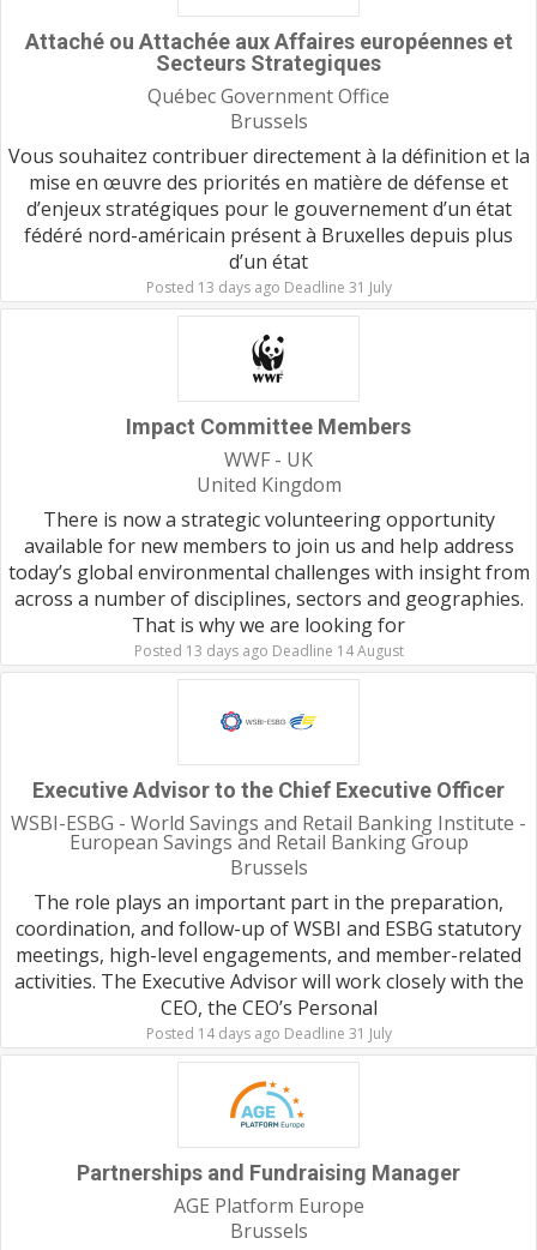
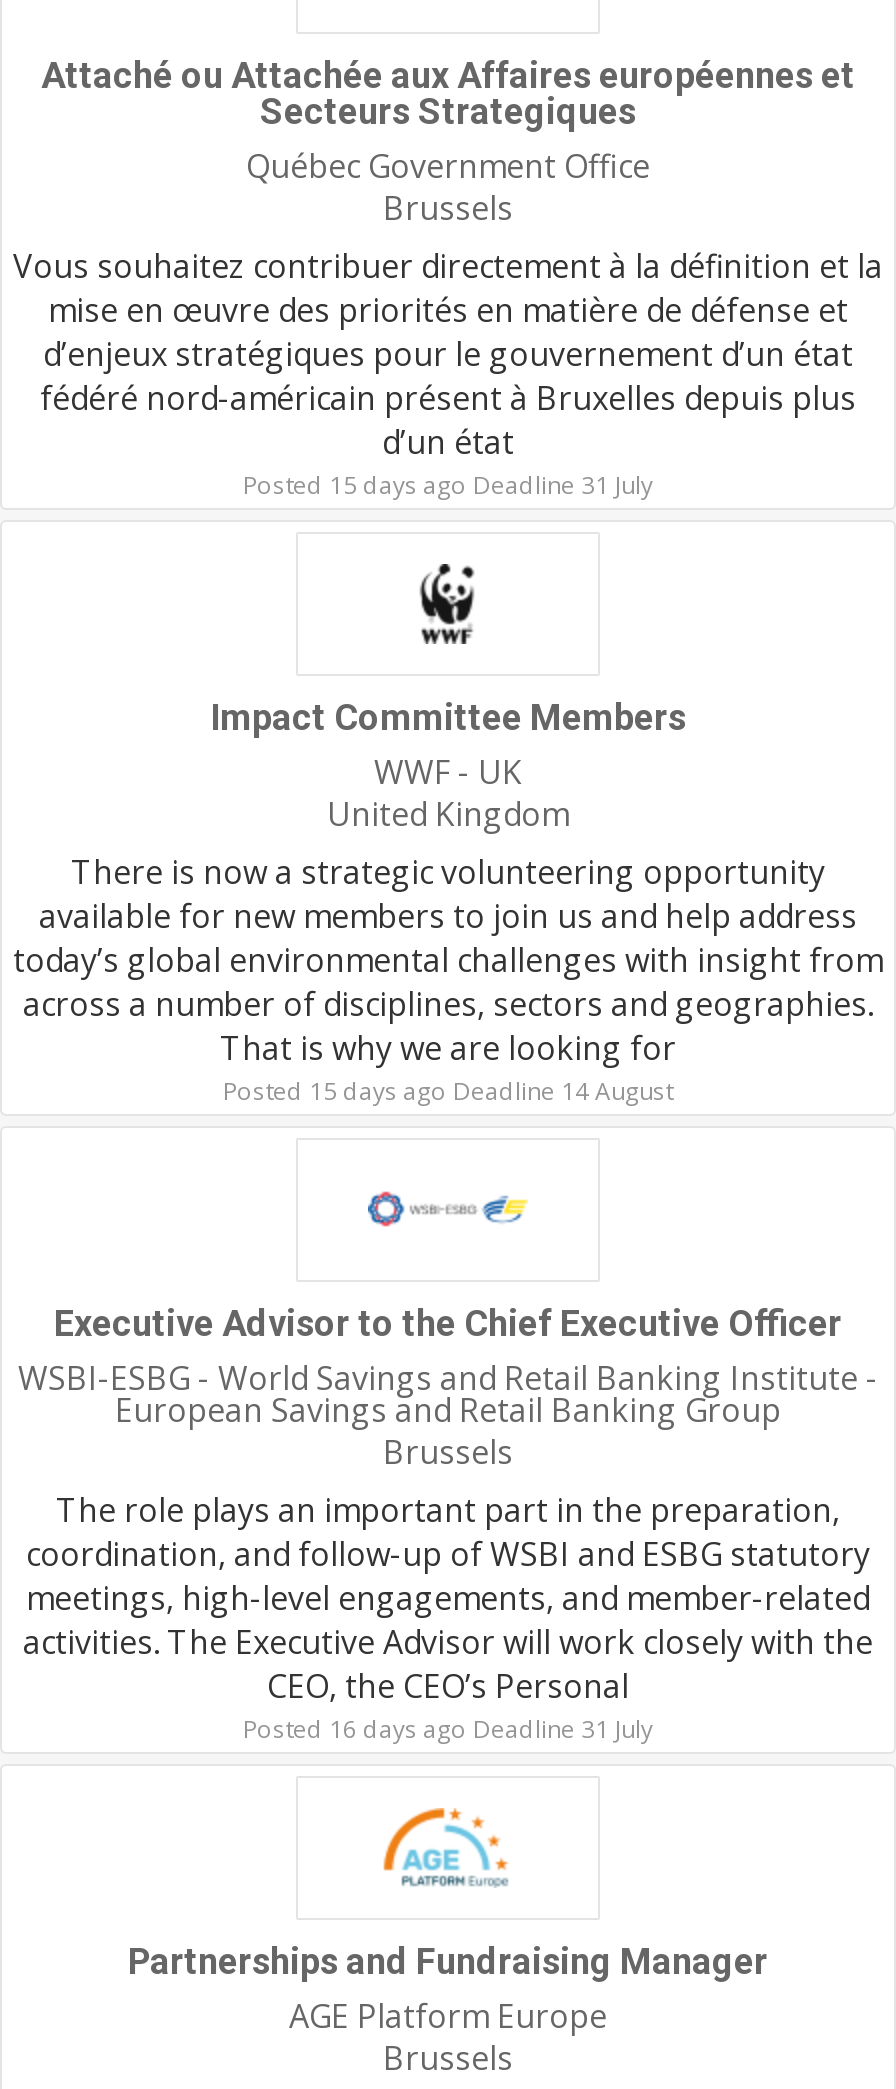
- Posted 13 days ago Deadline 31 July
+ Posted 15 days ago Deadline 31 July

- Posted 13 days ago Deadline 14 August
+ Posted 15 days ago Deadline 14 August

- Posted 14 days ago Deadline 31 July
+ Posted 16 days ago Deadline 31 July
